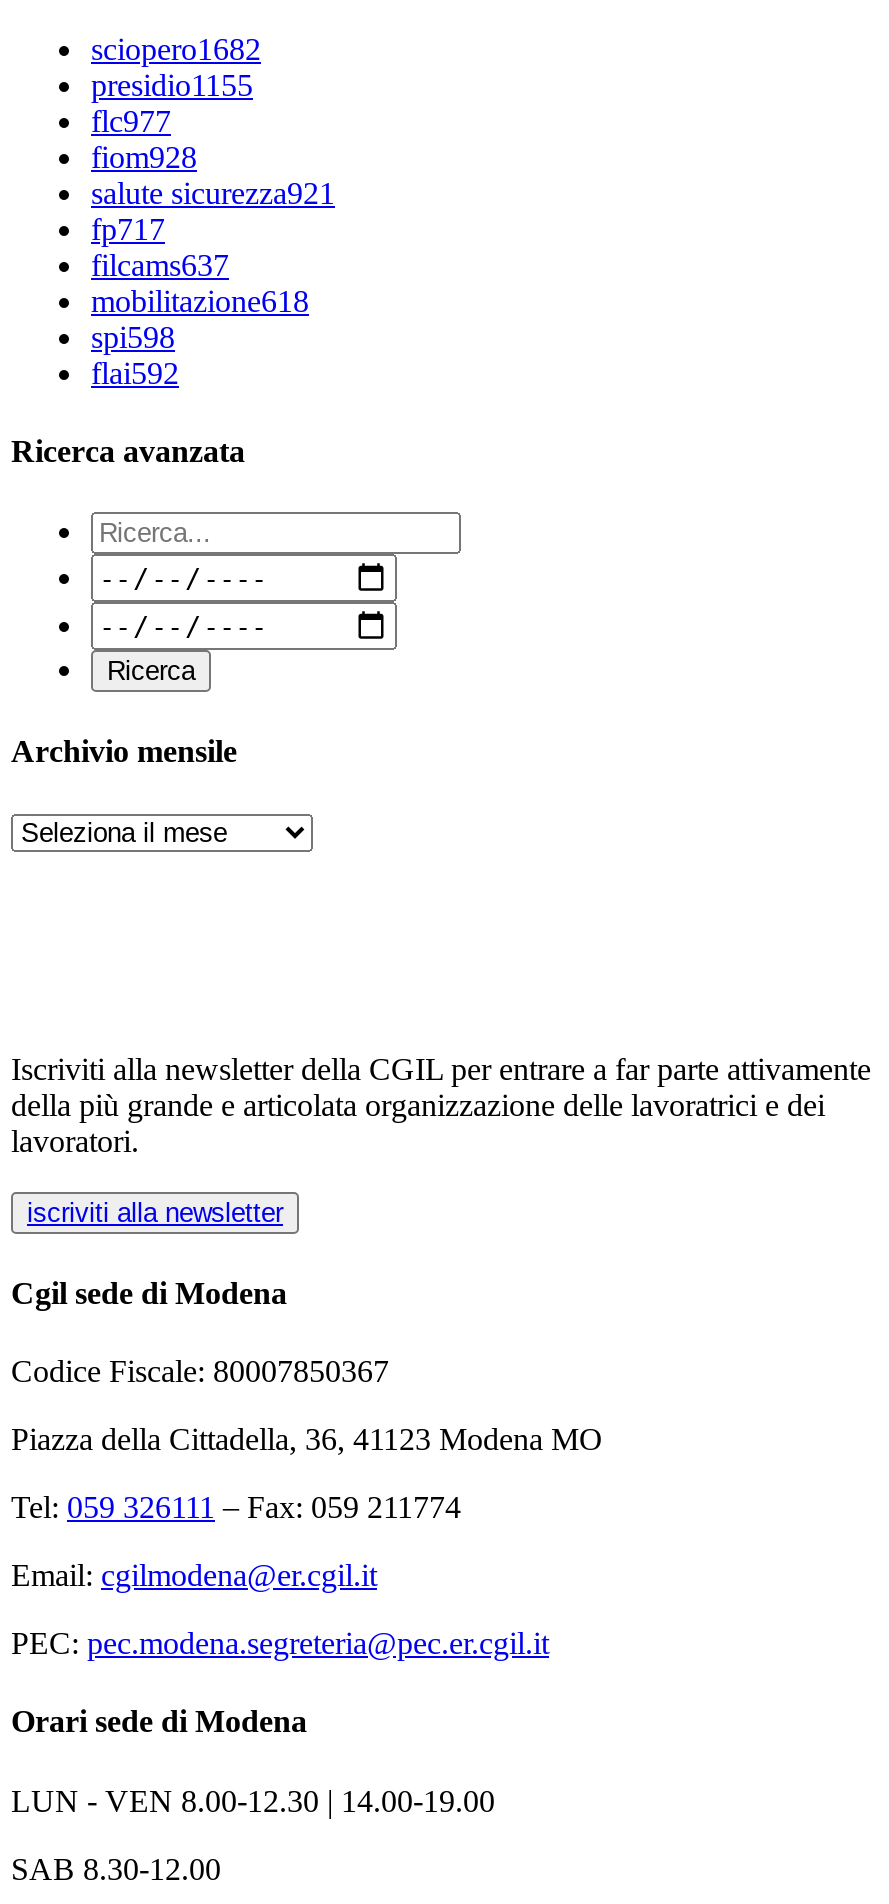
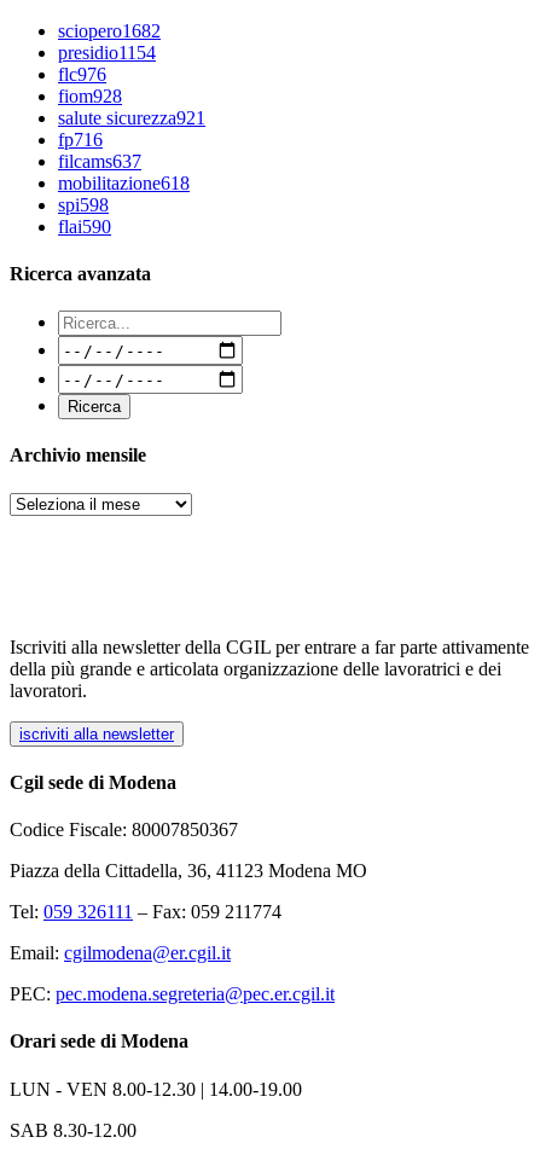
- presidio1155
+ presidio1154

- flc977
+ flc976

- fp717
+ fp716

- flai592
+ flai590
